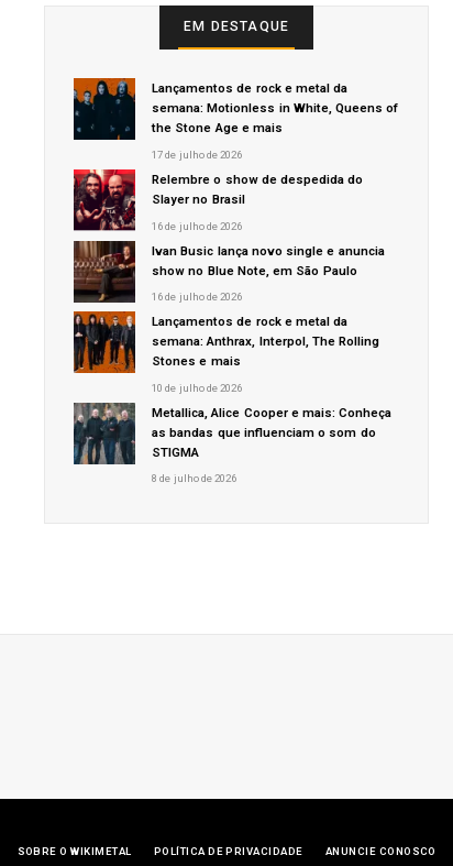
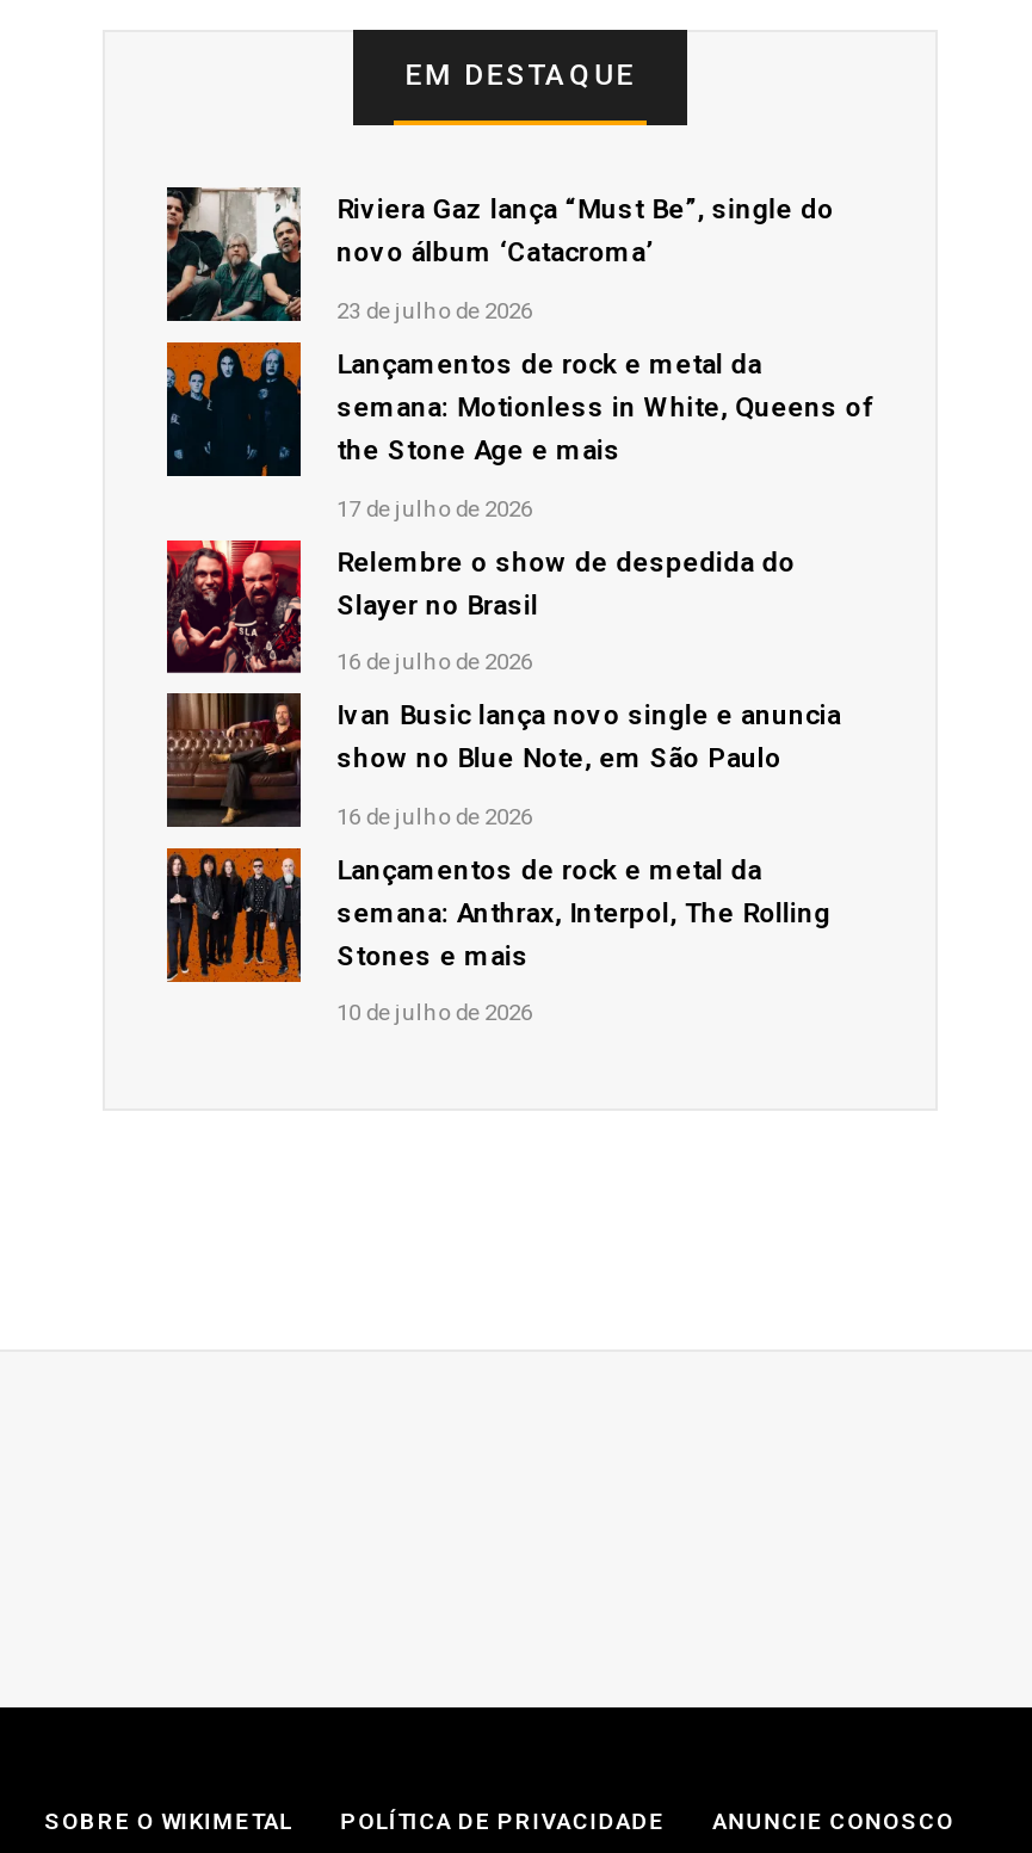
+ [image]
+ Riviera Gaz lança “Must Be”, single do
+ novo álbum ‘Catacroma’
+ 23 de julho de 2026

moved down: [image] | Lançamentos de rock e metal da | semana: Motionless in White, Queens of | ... | Stones e mais | 10 de julho de 2026

- [image]
- Metallica, Alice Cooper e mais: Conheça
- as bandas que influenciam o som do
- STIGMA
- 8 de julho de 2026
